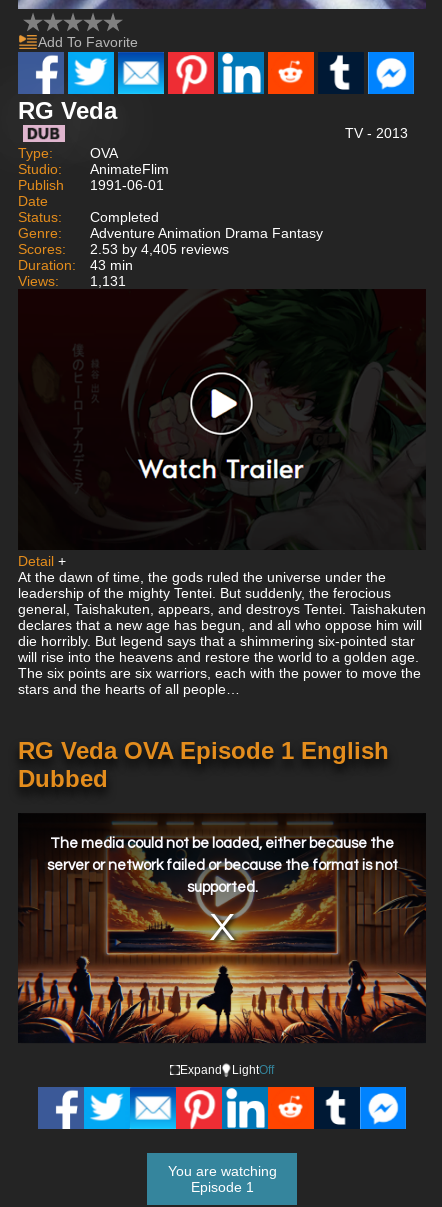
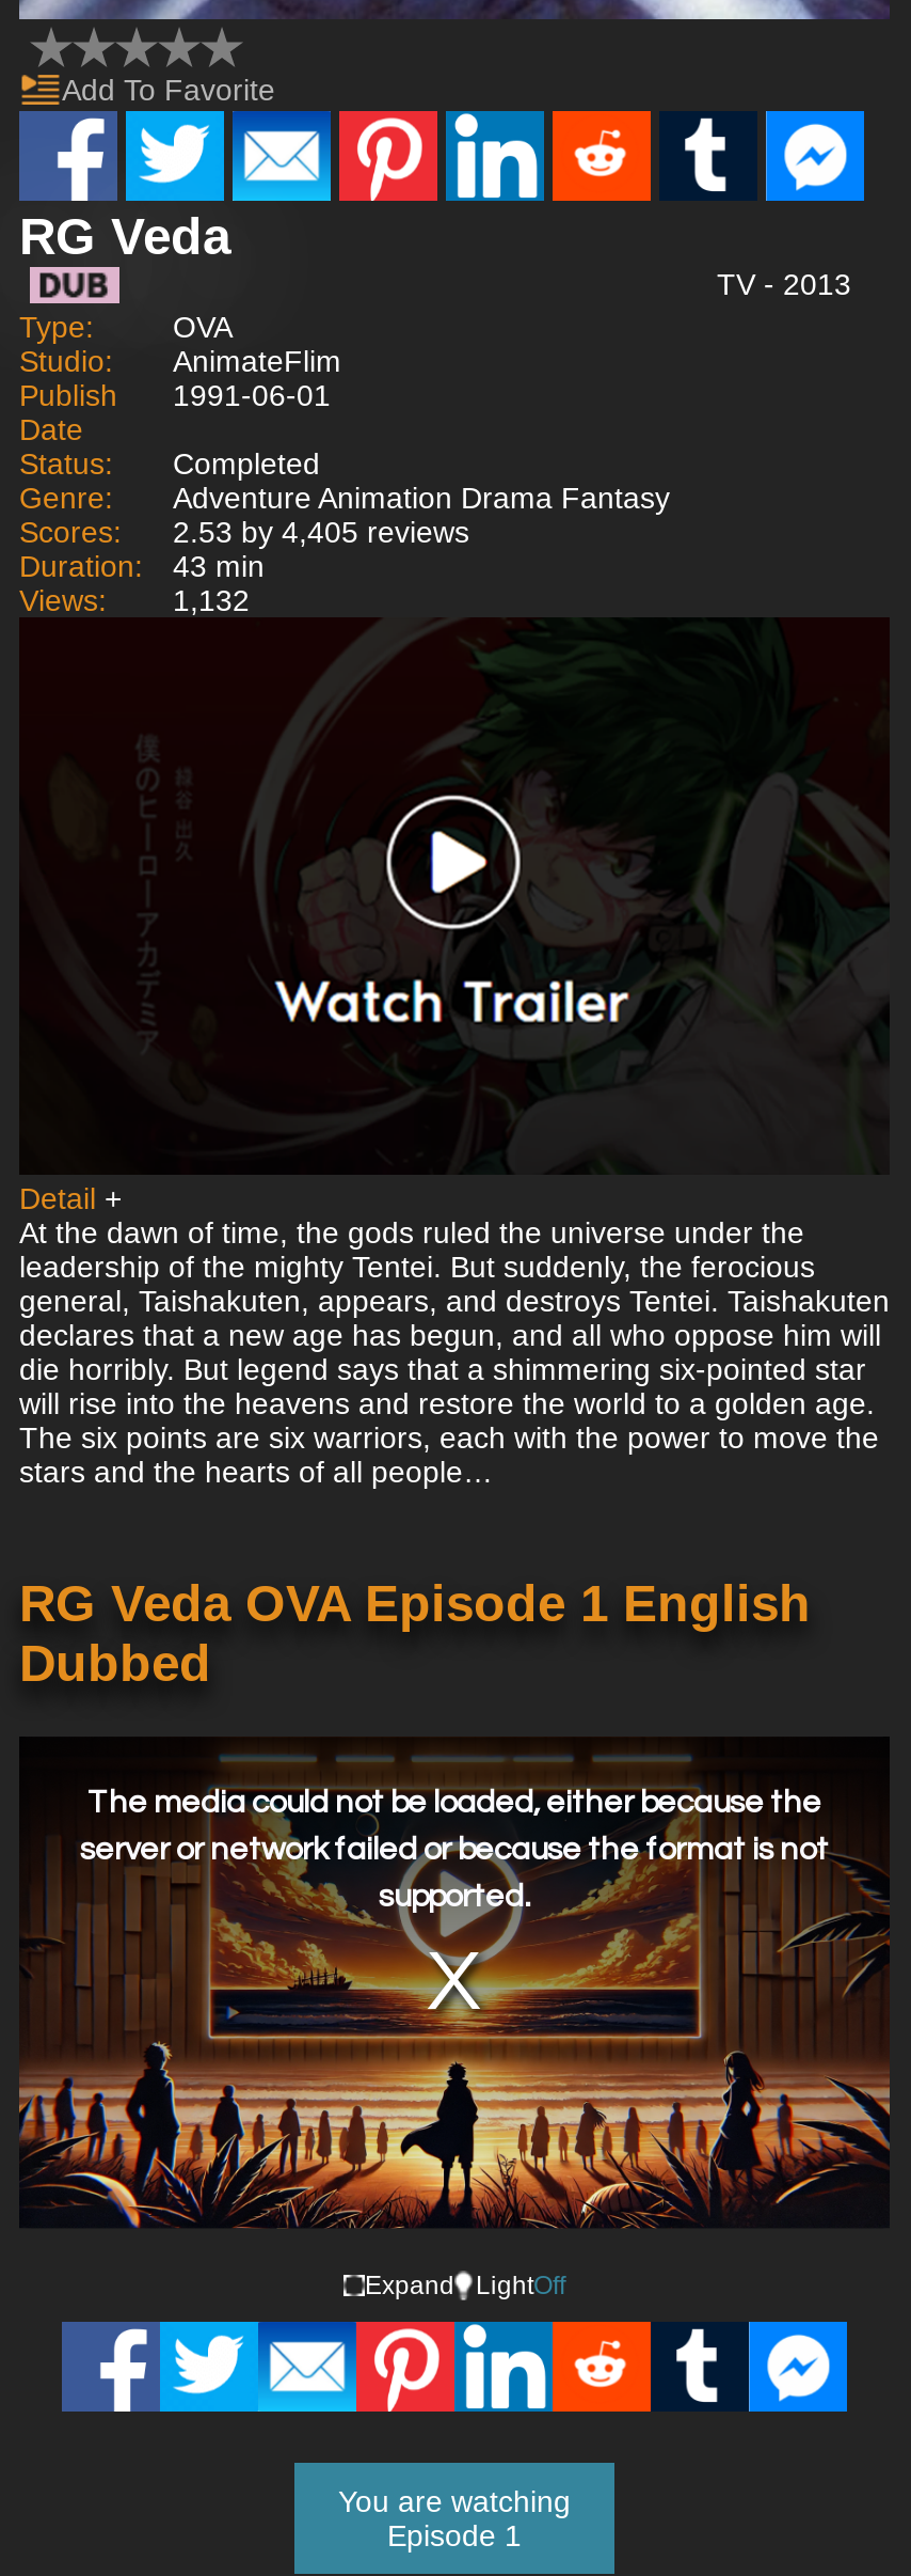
- Views: 1,131
+ Views: 1,132
